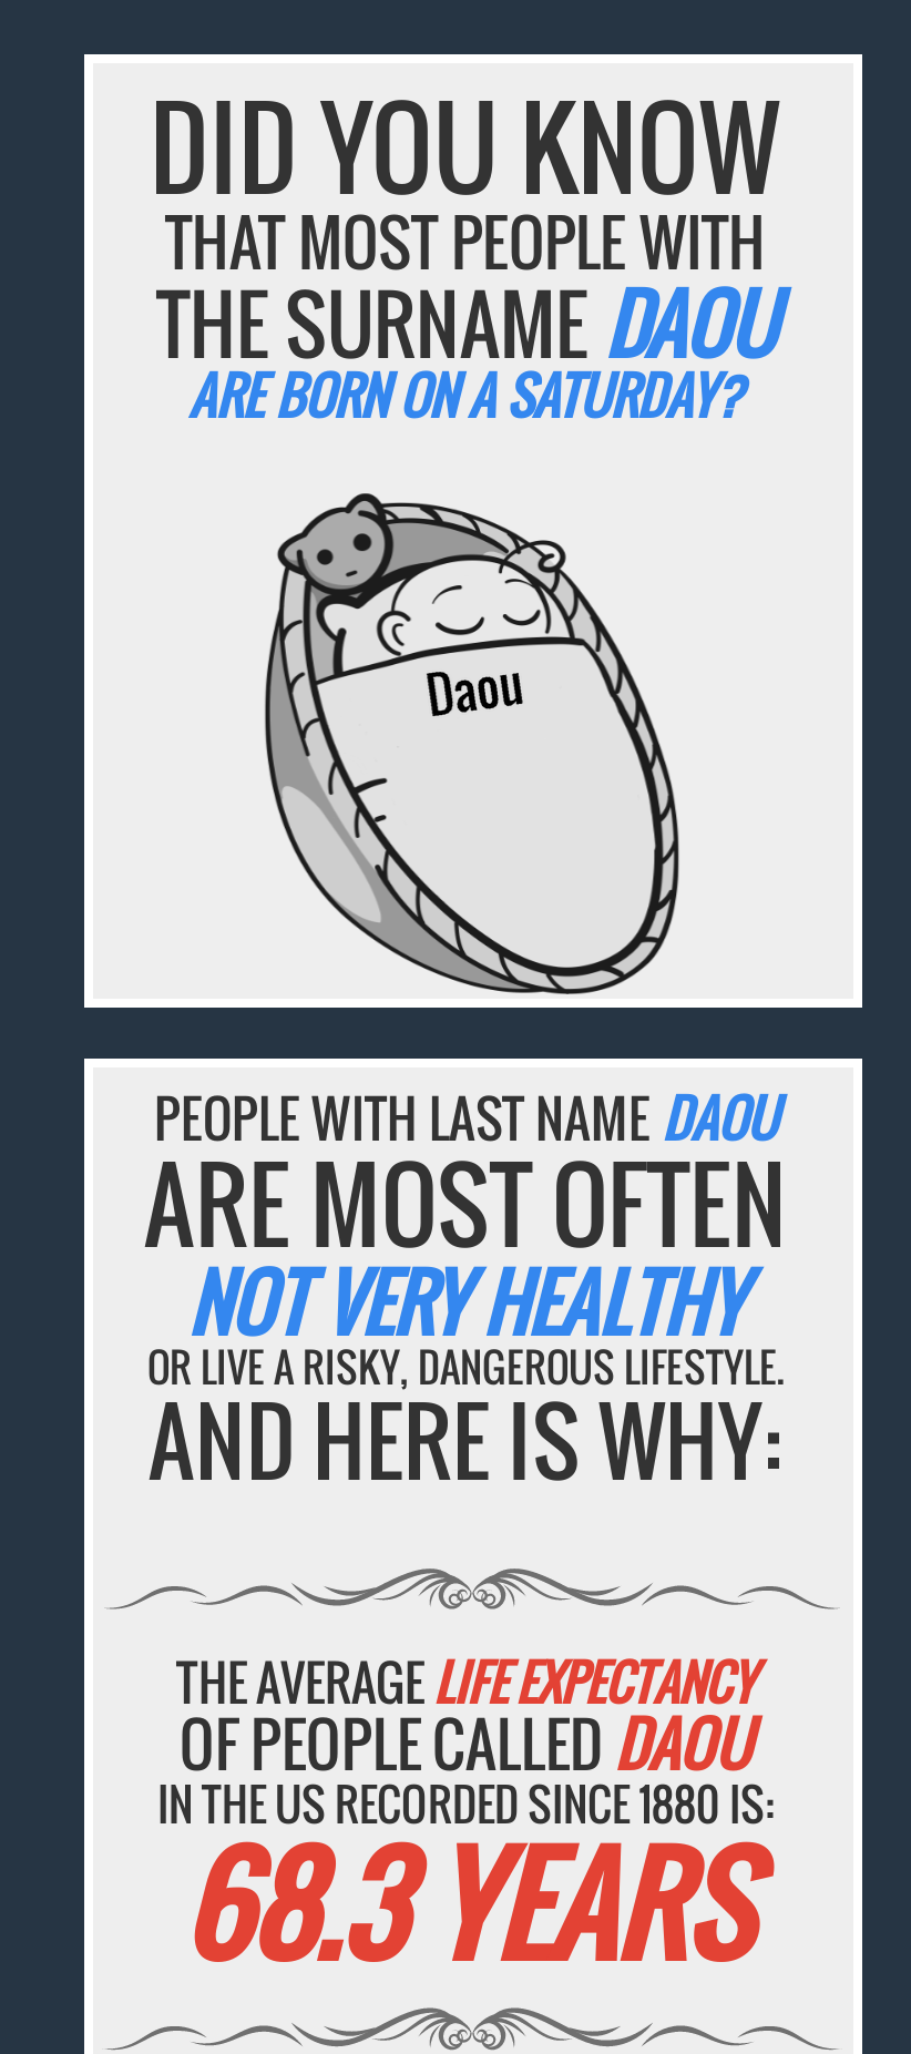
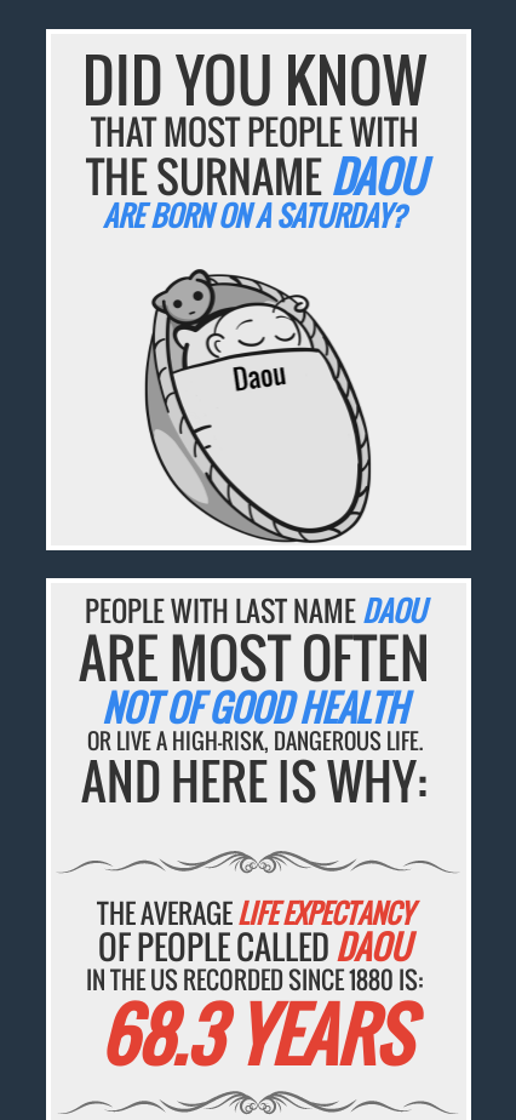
- NOT VERY HEALTHY
- OR LIVE A RISKY, DANGEROUS LIFESTYLE.
+ NOT OF GOOD HEALTH
+ OR LIVE A HIGH-RISK, DANGEROUS LIFE.
